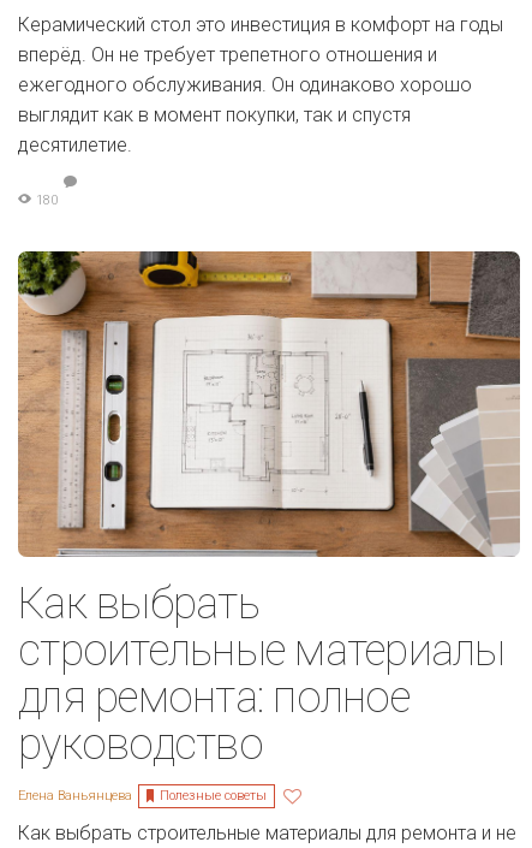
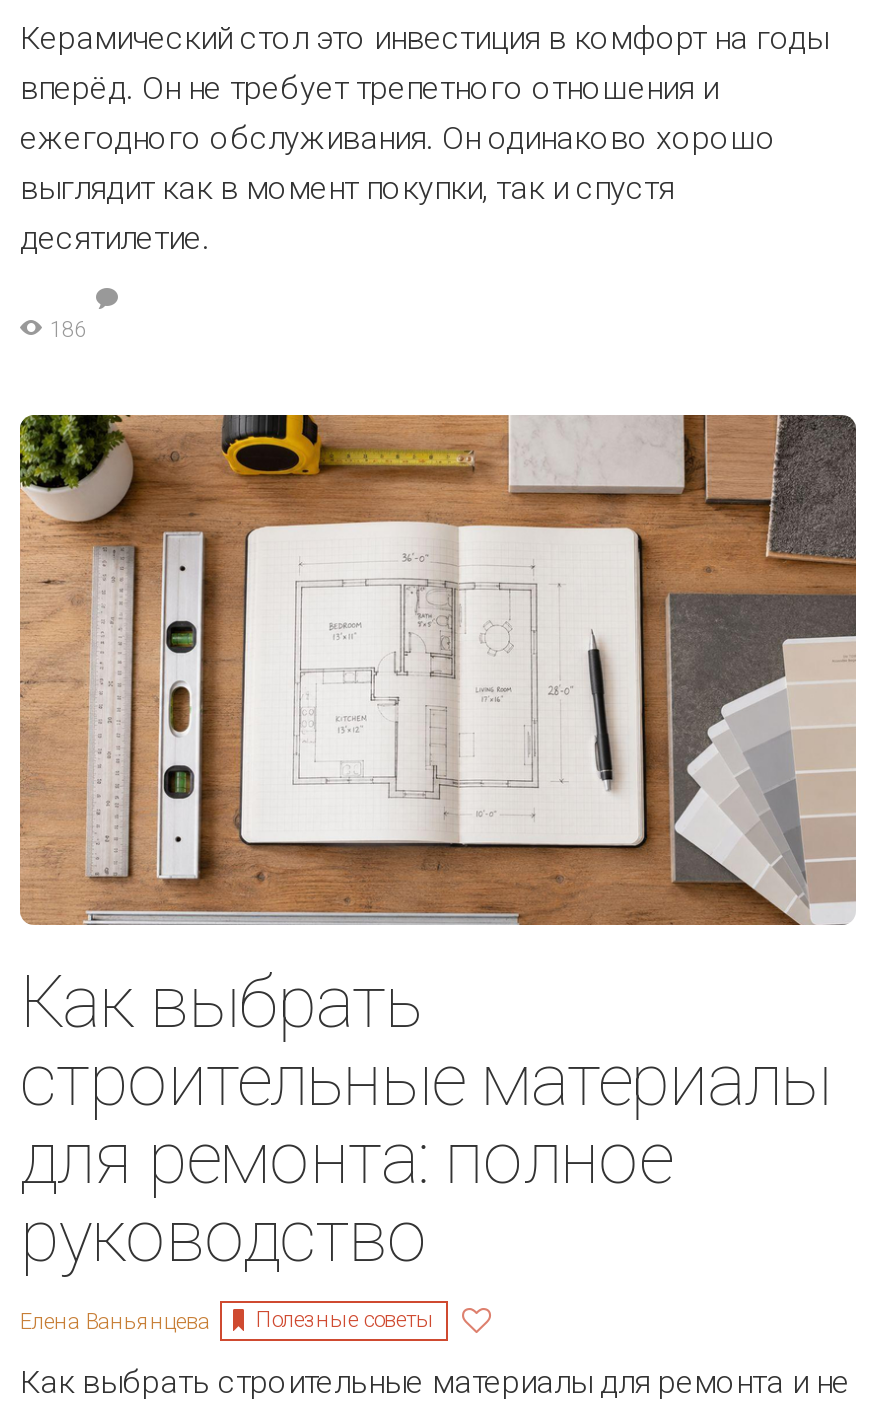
- 180
+ 186
